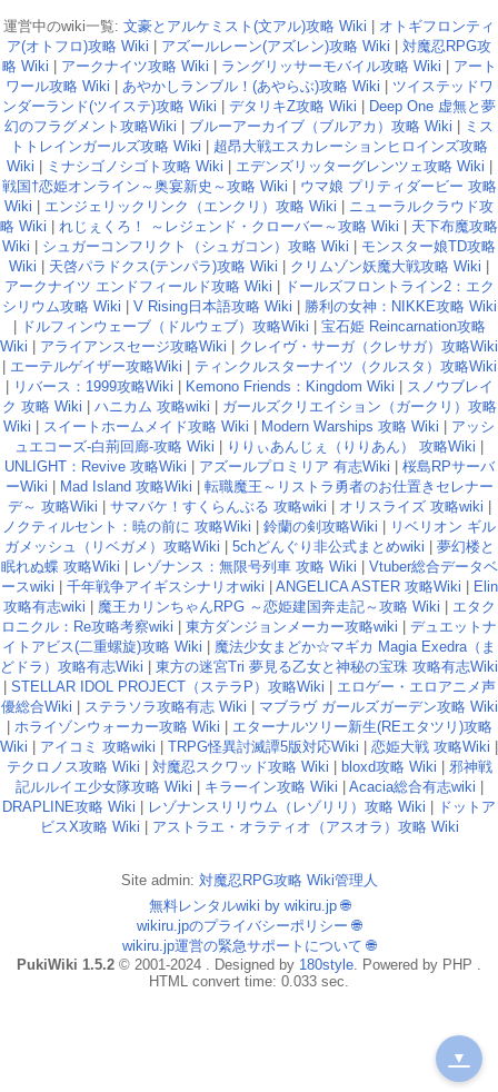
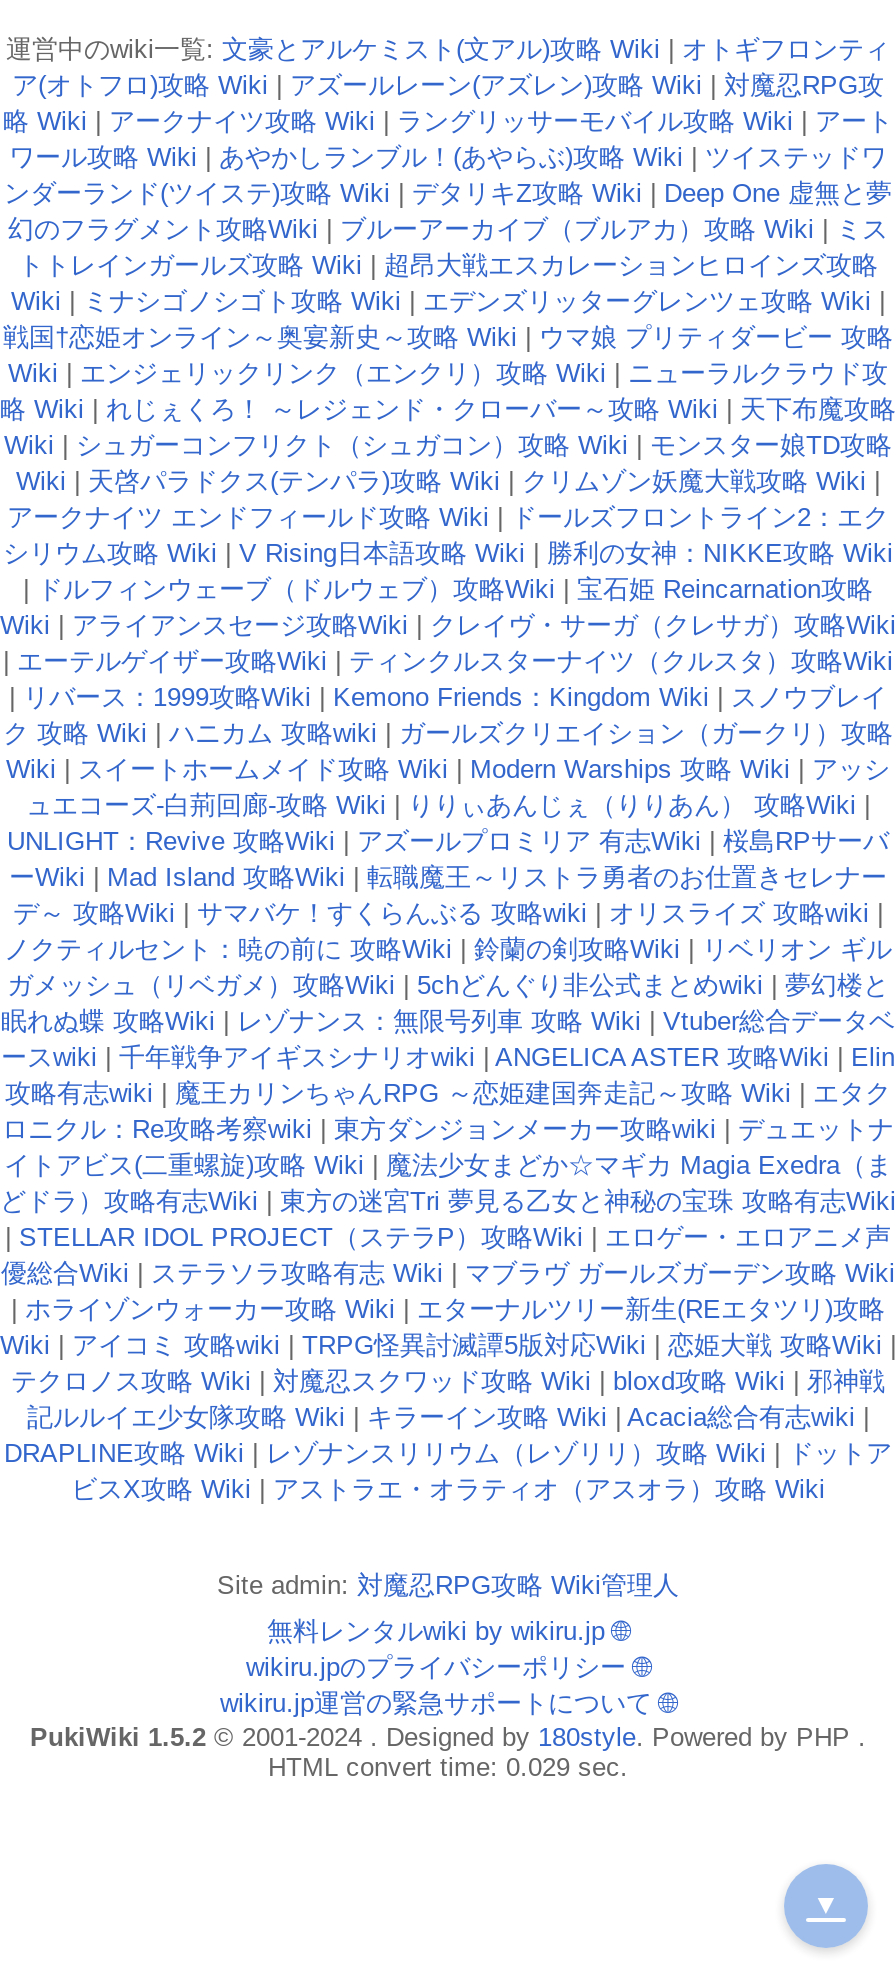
- HTML convert time: 0.033 sec.
+ HTML convert time: 0.029 sec.
